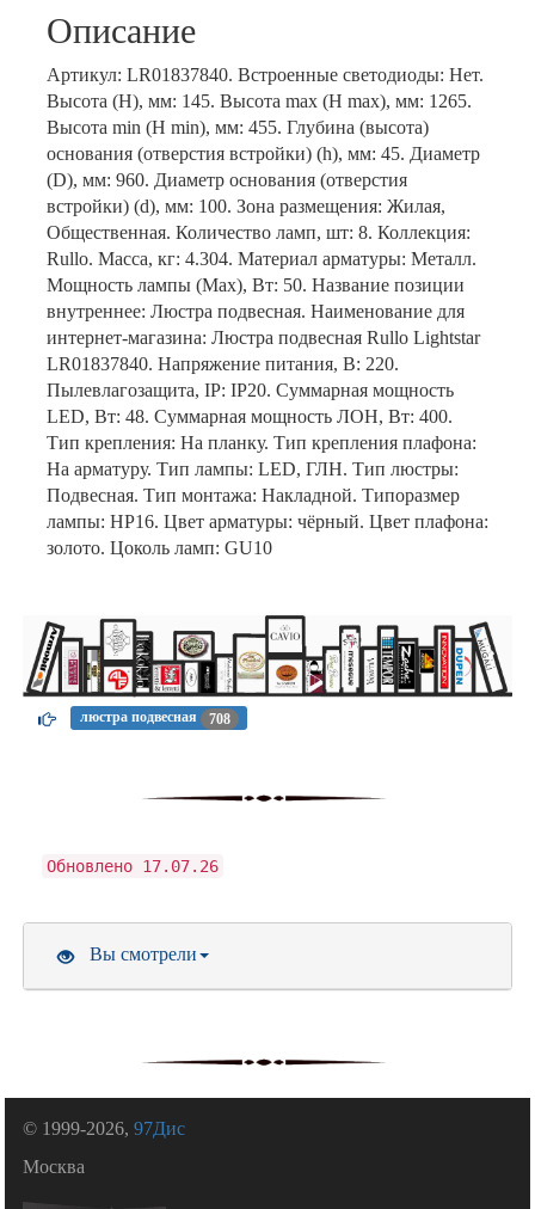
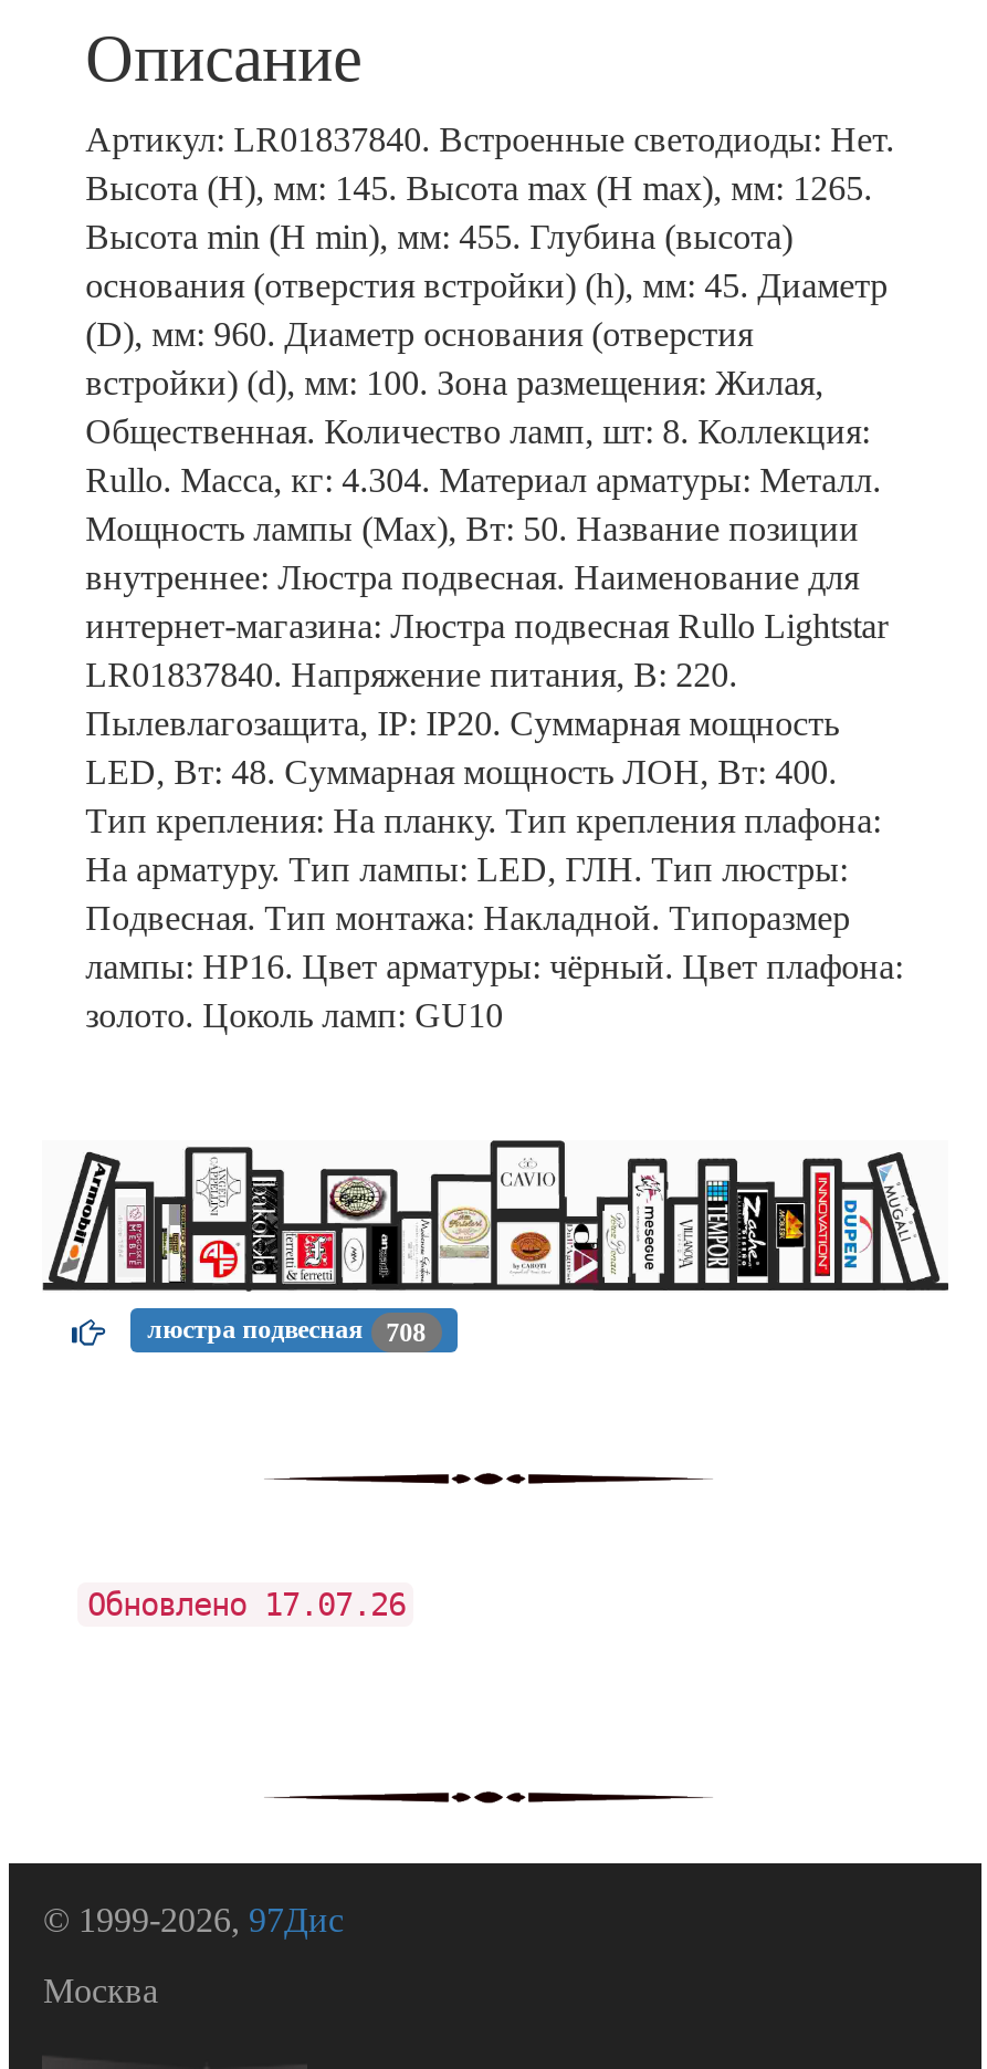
- Вы смотрели
